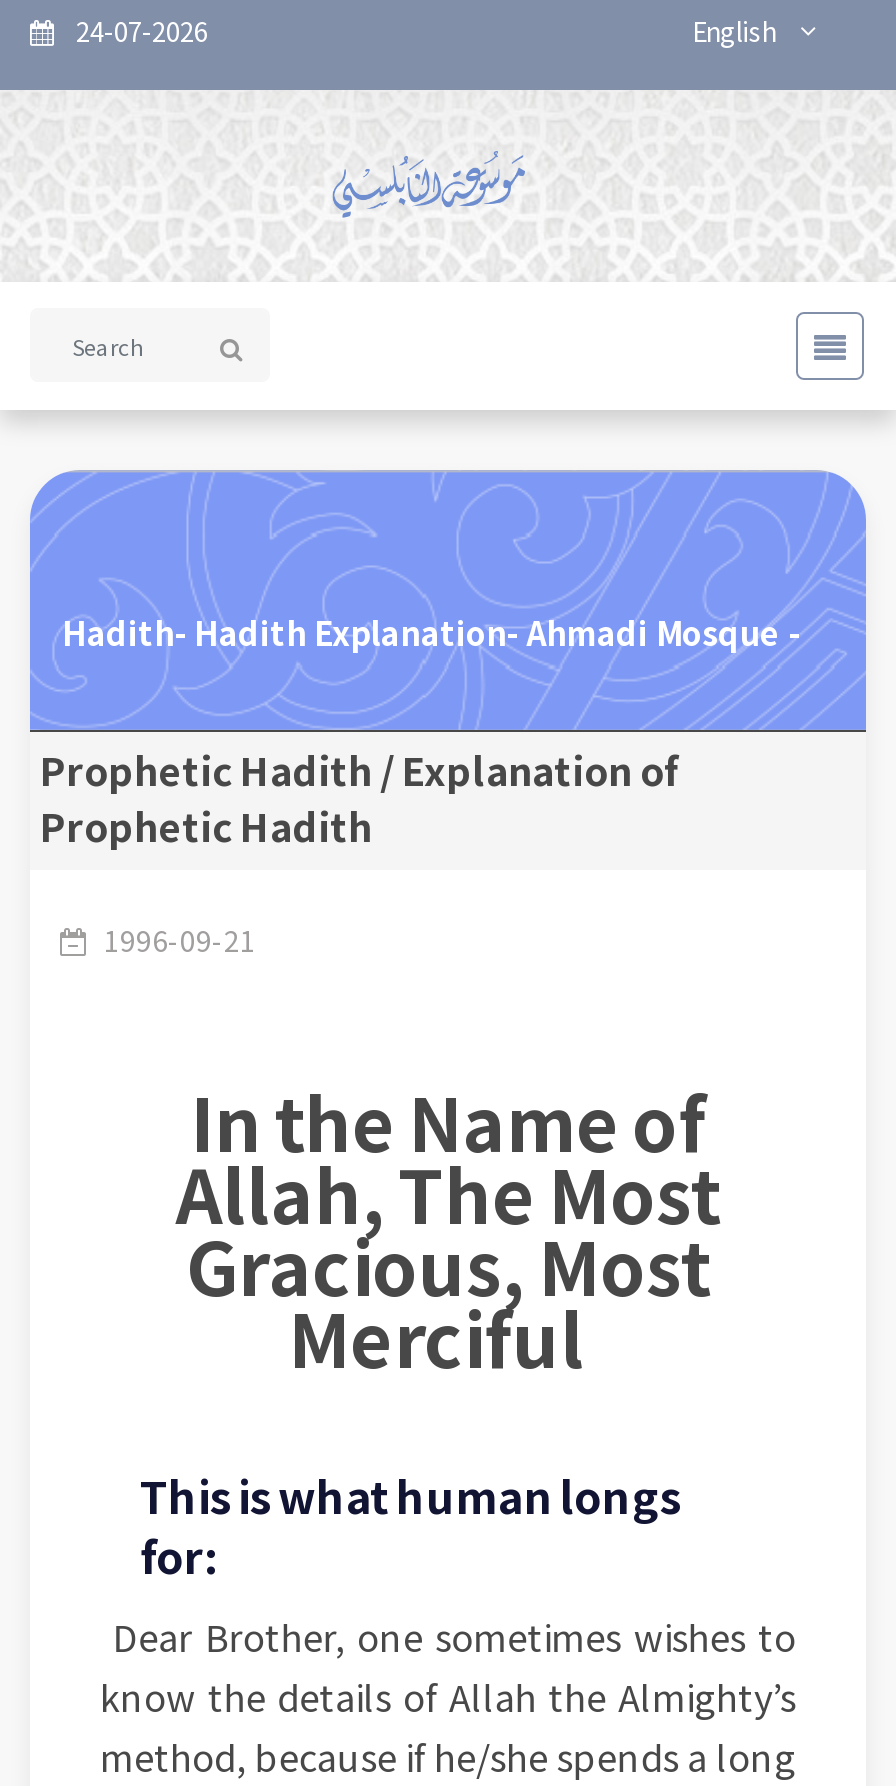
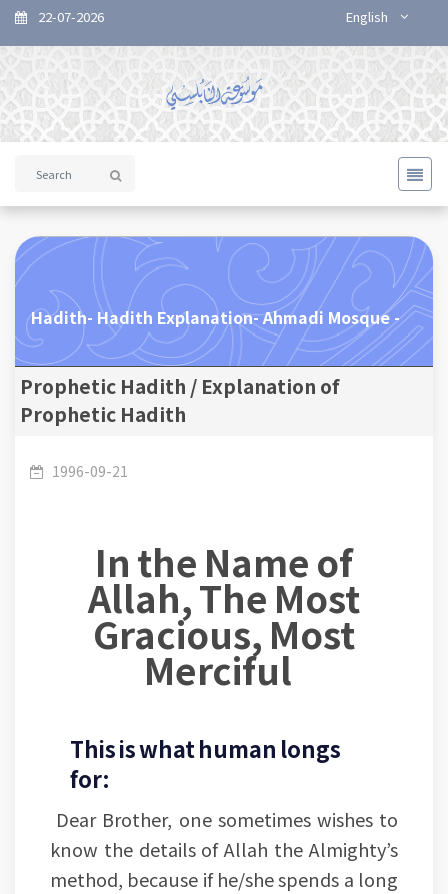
- 24-07-2026
+ 22-07-2026
